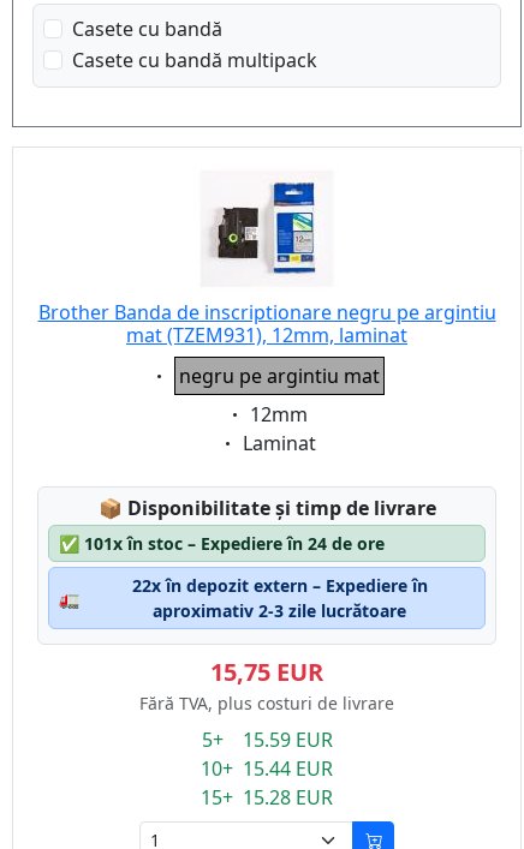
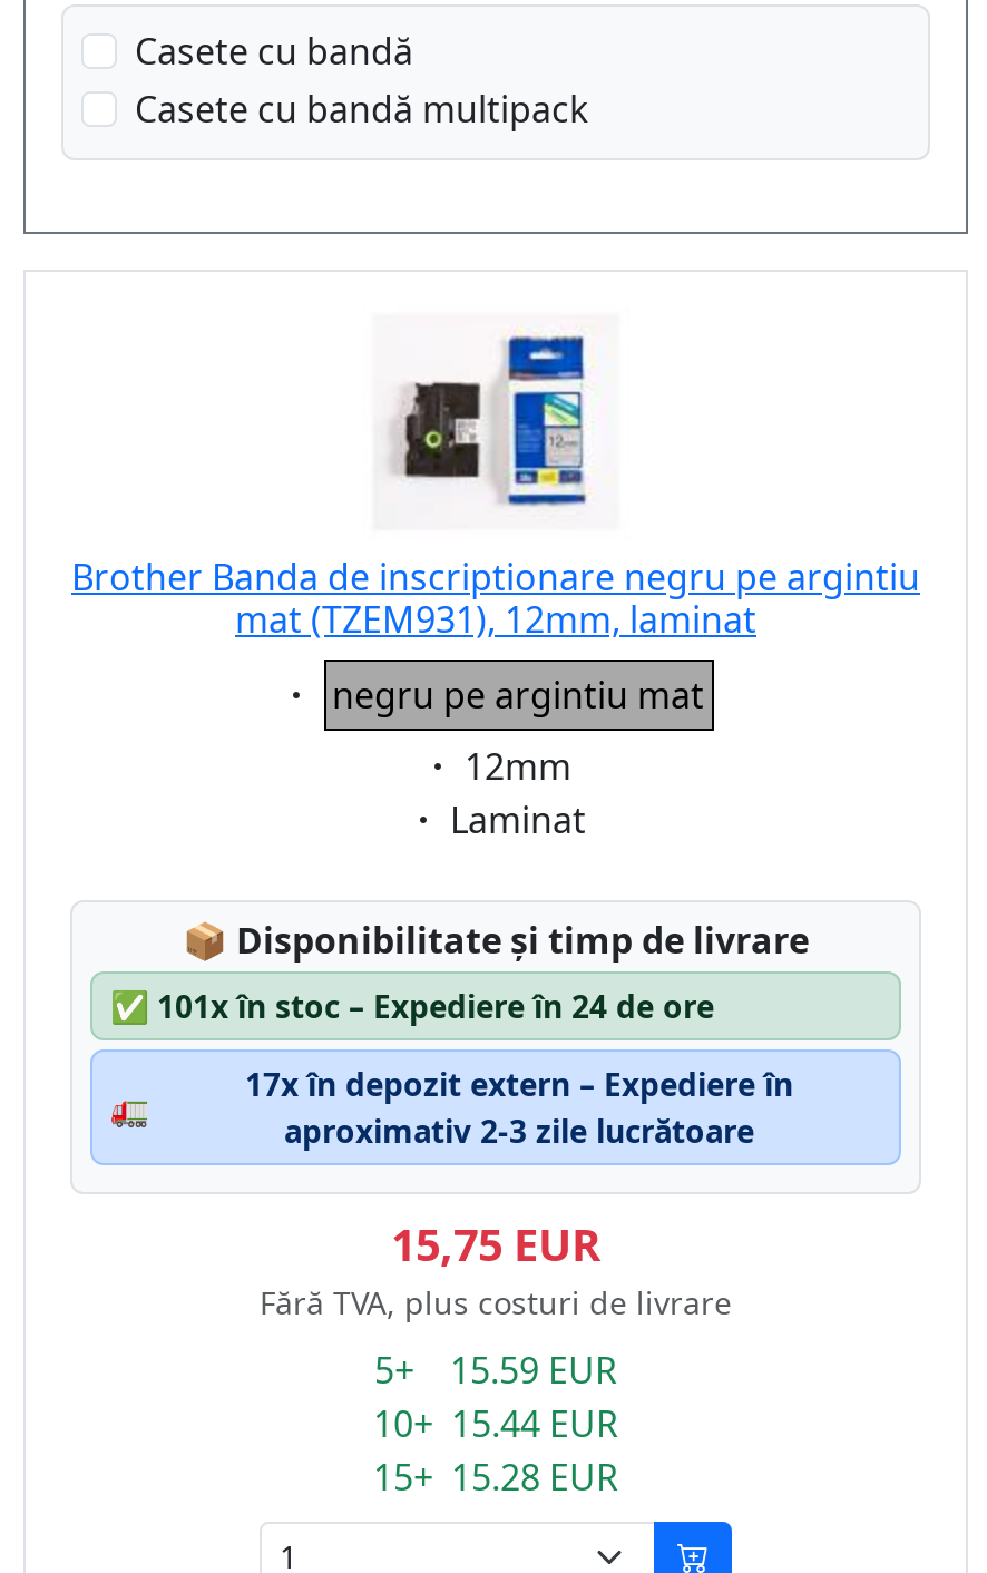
- 22x în depozit extern – Expediere în
+ 17x în depozit extern – Expediere în
